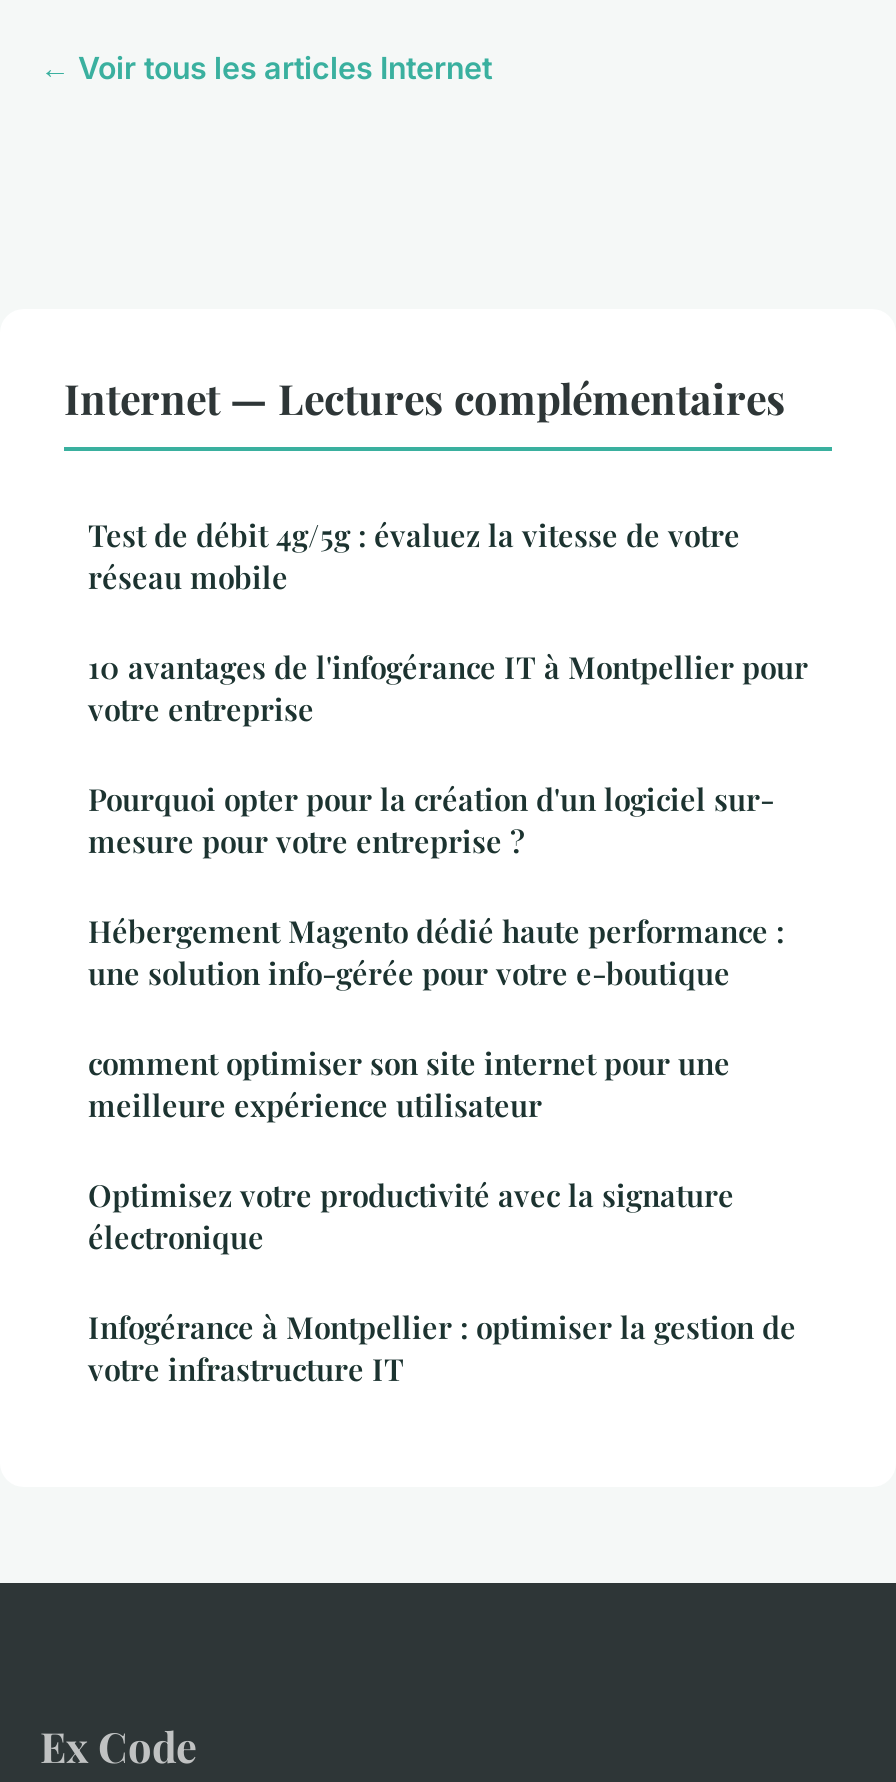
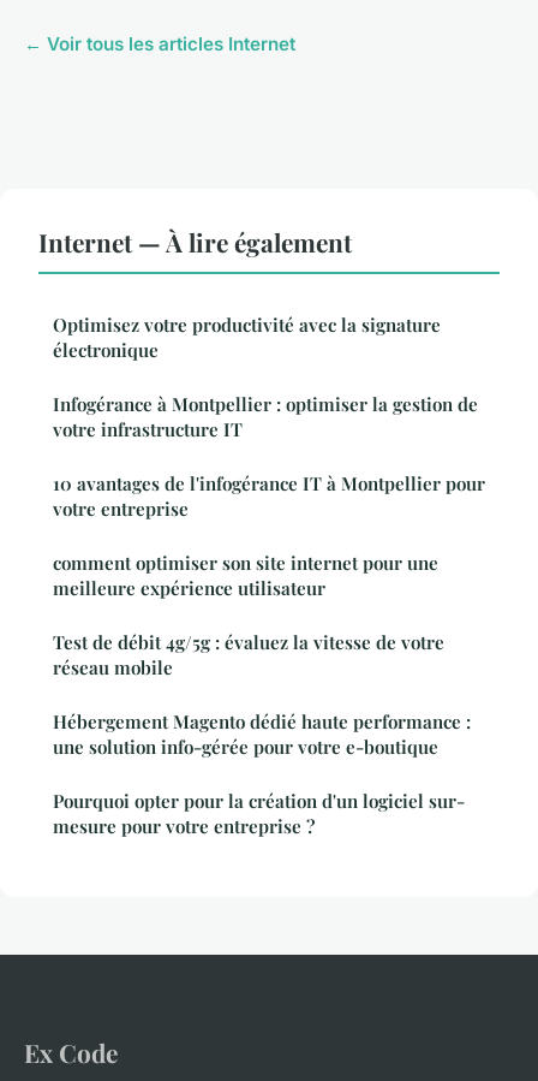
- Internet — Lectures complémentaires
+ Internet — À lire également

moved down: 10 avantages de l'infogérance IT à Montpellier pour | votre entreprise | comment optimiser son site internet pour une | ... | Pourquoi opter pour la création d'un logiciel sur- | mesure pour votre entreprise ?

moved up: Optimisez votre productivité avec la signature | électronique | Infogérance à Montpellier : optimiser la gestion de | votre infrastructure IT
